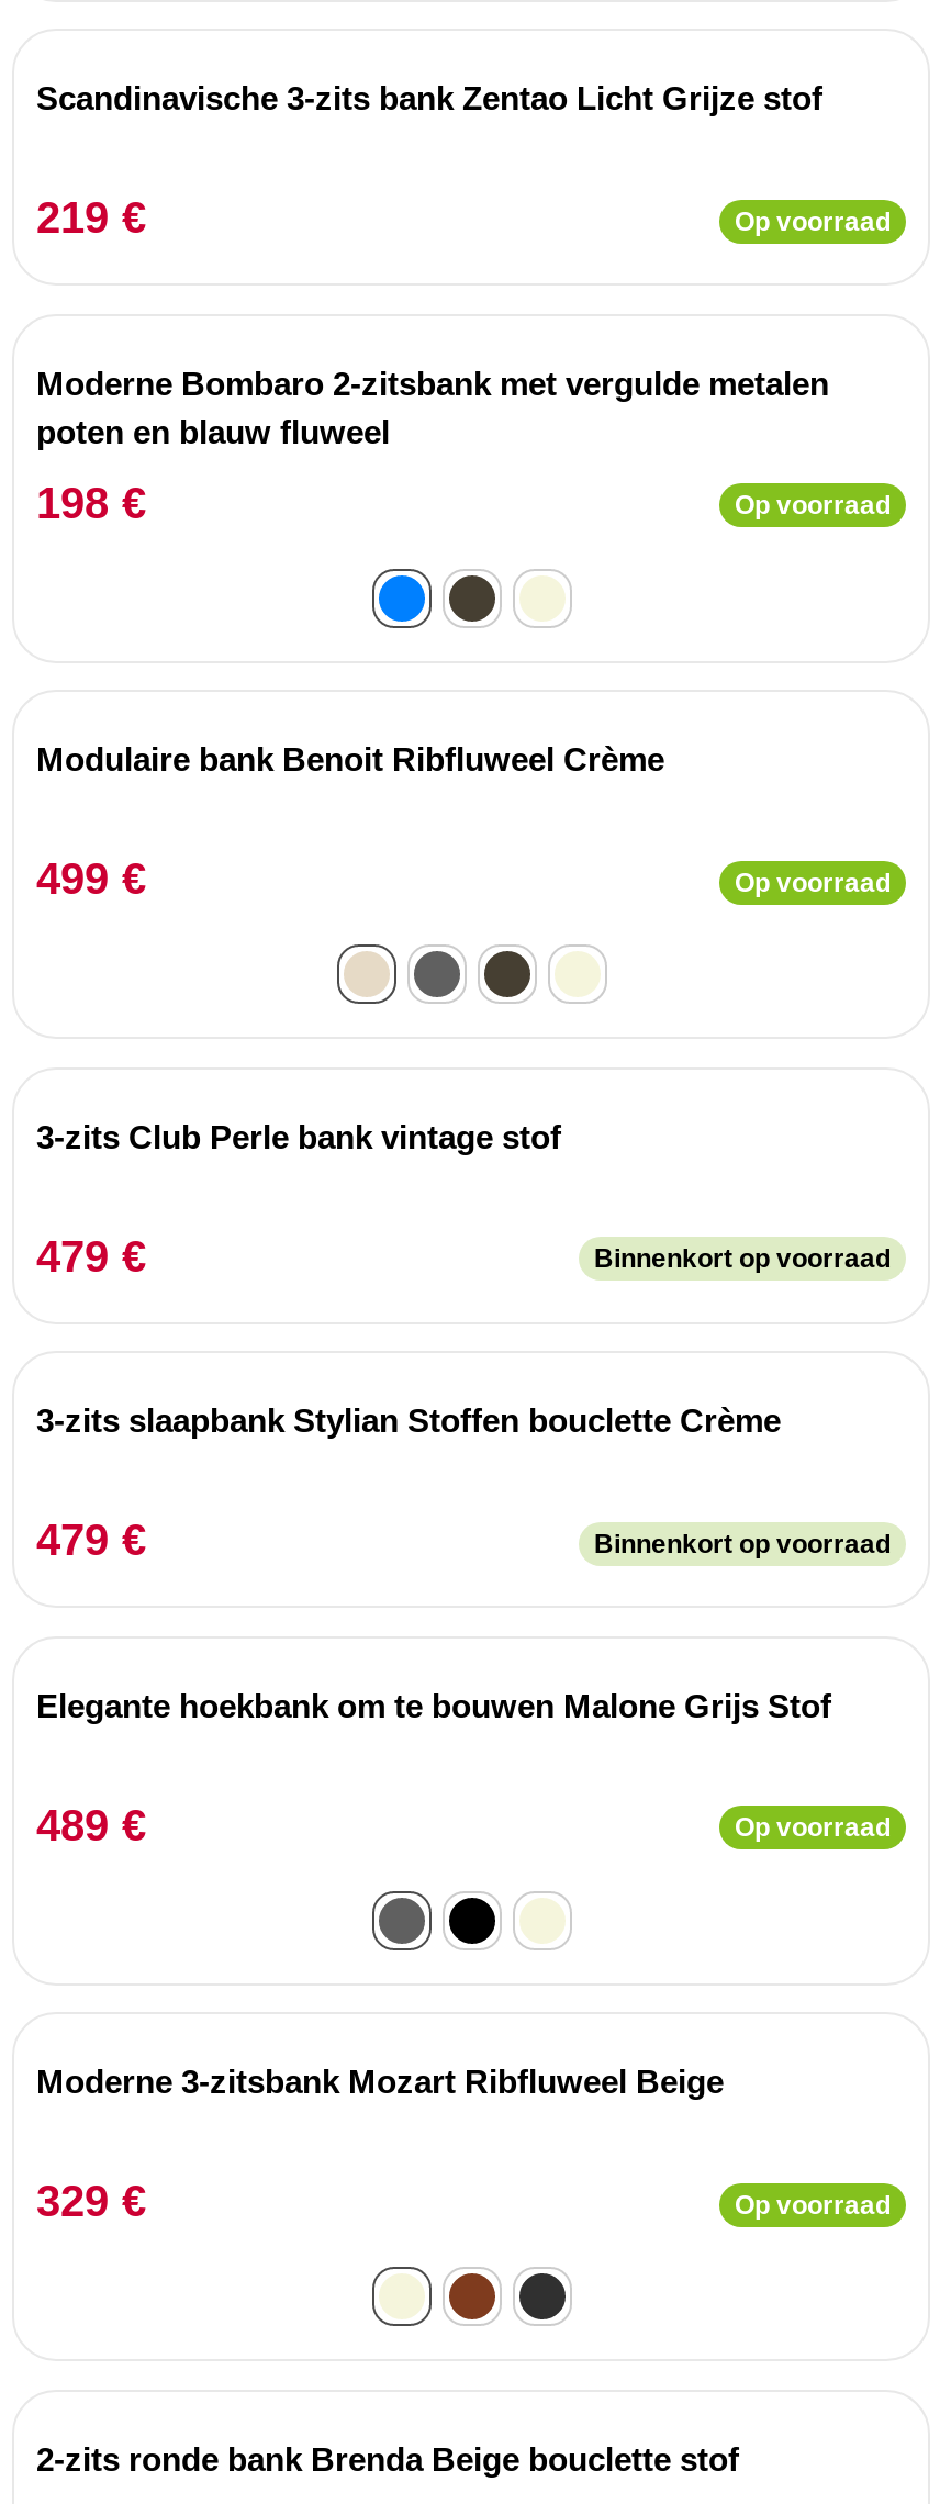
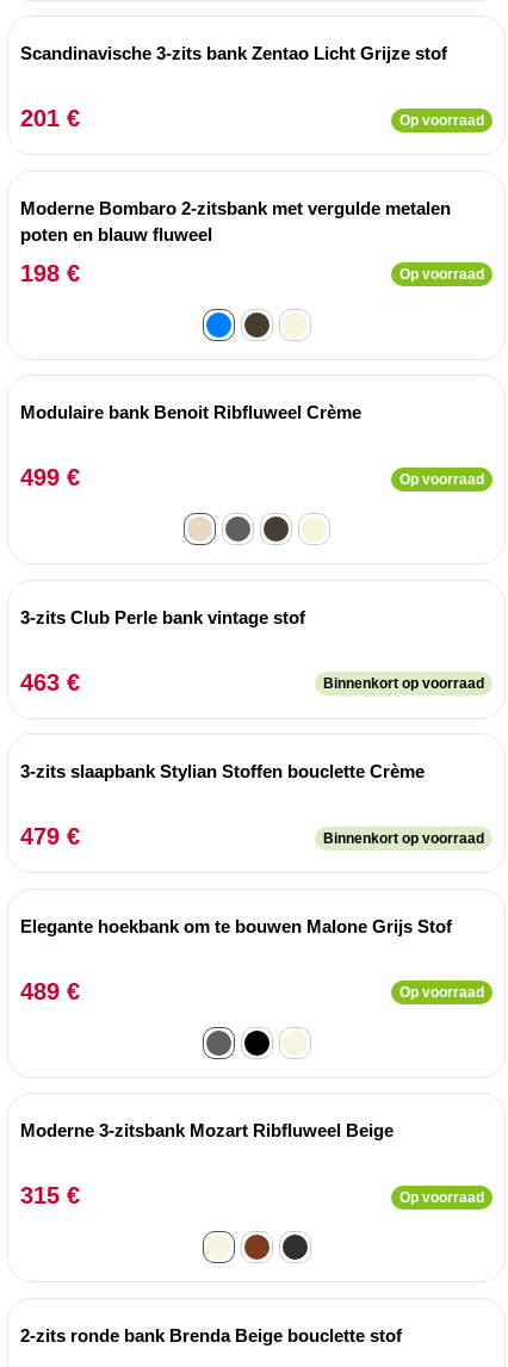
- 219 €
+ 201 €

- 479 €
+ 463 €

- 329 €
+ 315 €
